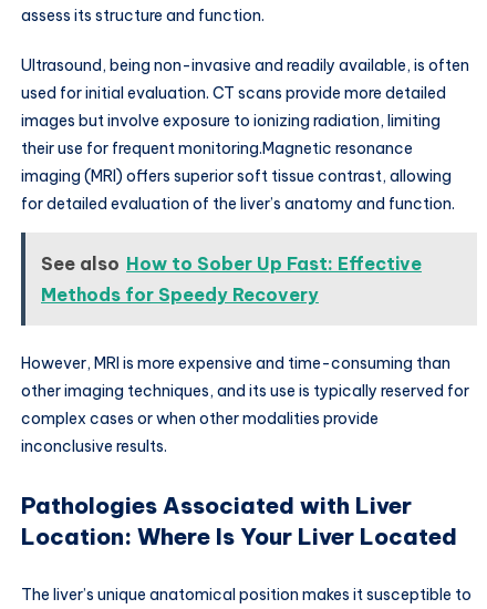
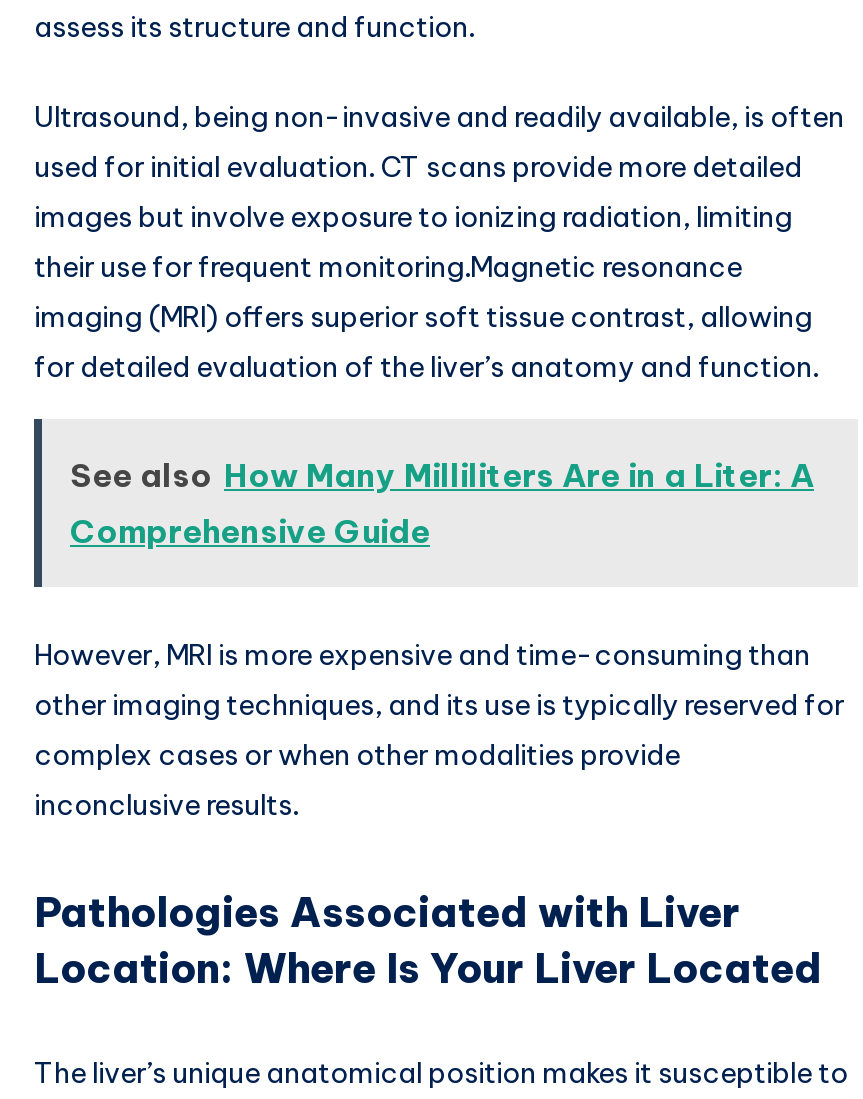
- See also How to Sober Up Fast: Effective
- Methods for Speedy Recovery
+ See also How Many Milliliters Are in a Liter: A
+ Comprehensive Guide
